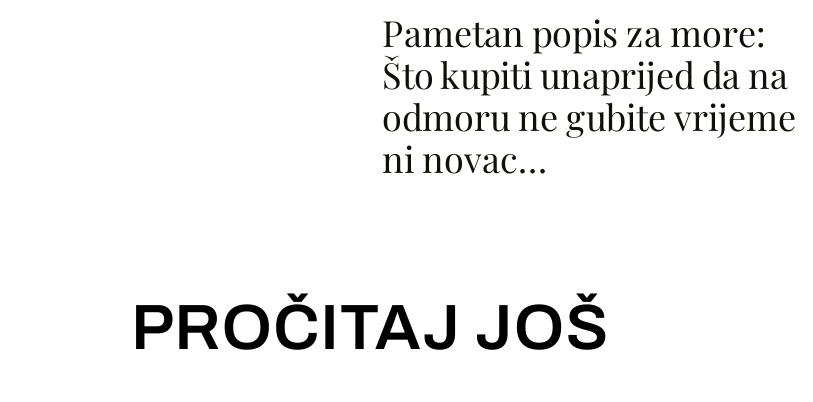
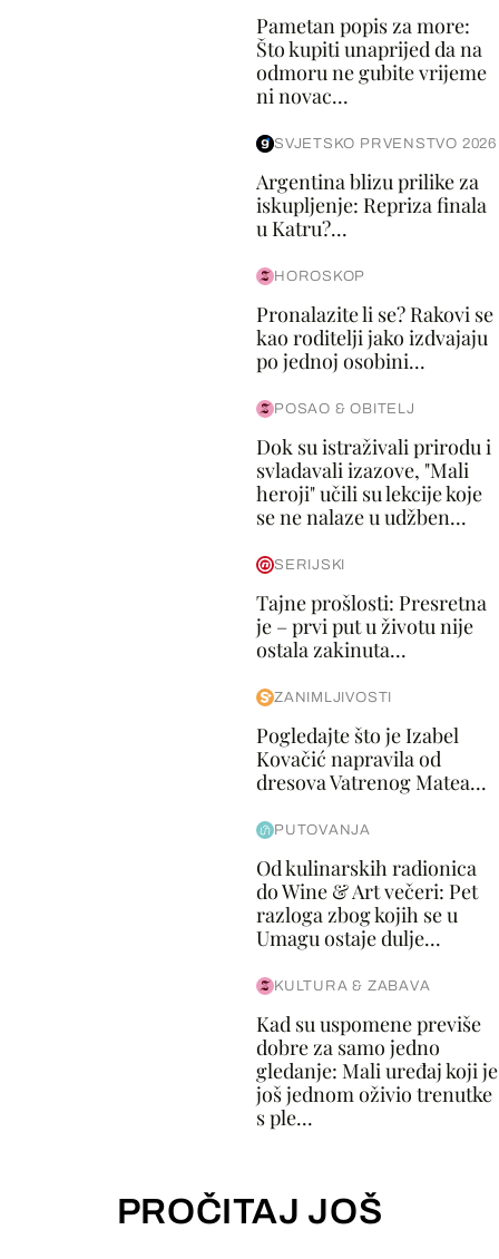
+ SVJETSKO PRVENSTVO 2026
+ Argentina blizu prilike za
+ iskupljenje: Repriza finala
+ u Katru?...
+ HOROSKOP
+ Pronalazite li se? Rakovi se
+ kao roditelji jako izdvajaju
+ po jednoj osobini...
+ POSAO & OBITELJ
+ Dok su istraživali prirodu i
+ svladavali izazove, "Mali
+ heroji" učili su lekcije koje
+ se ne nalaze u udžben...
+ SERIJSKI
+ Tajne prošlosti: Presretna
+ je – prvi put u životu nije
+ ostala zakinuta...
+ ZANIMLJIVOSTI
+ Pogledajte što je Izabel
+ Kovačić napravila od
+ dresova Vatrenog Matea...
+ PUTOVANJA
+ Od kulinarskih radionica
+ do Wine & Art večeri: Pet
+ razloga zbog kojih se u
+ Umagu ostaje dulje...
+ KULTURA & ZABAVA
+ Kad su uspomene previše
+ dobre za samo jedno
+ gledanje: Mali uređaj koji je
+ još jednom oživio trenutke
+ s ple...
